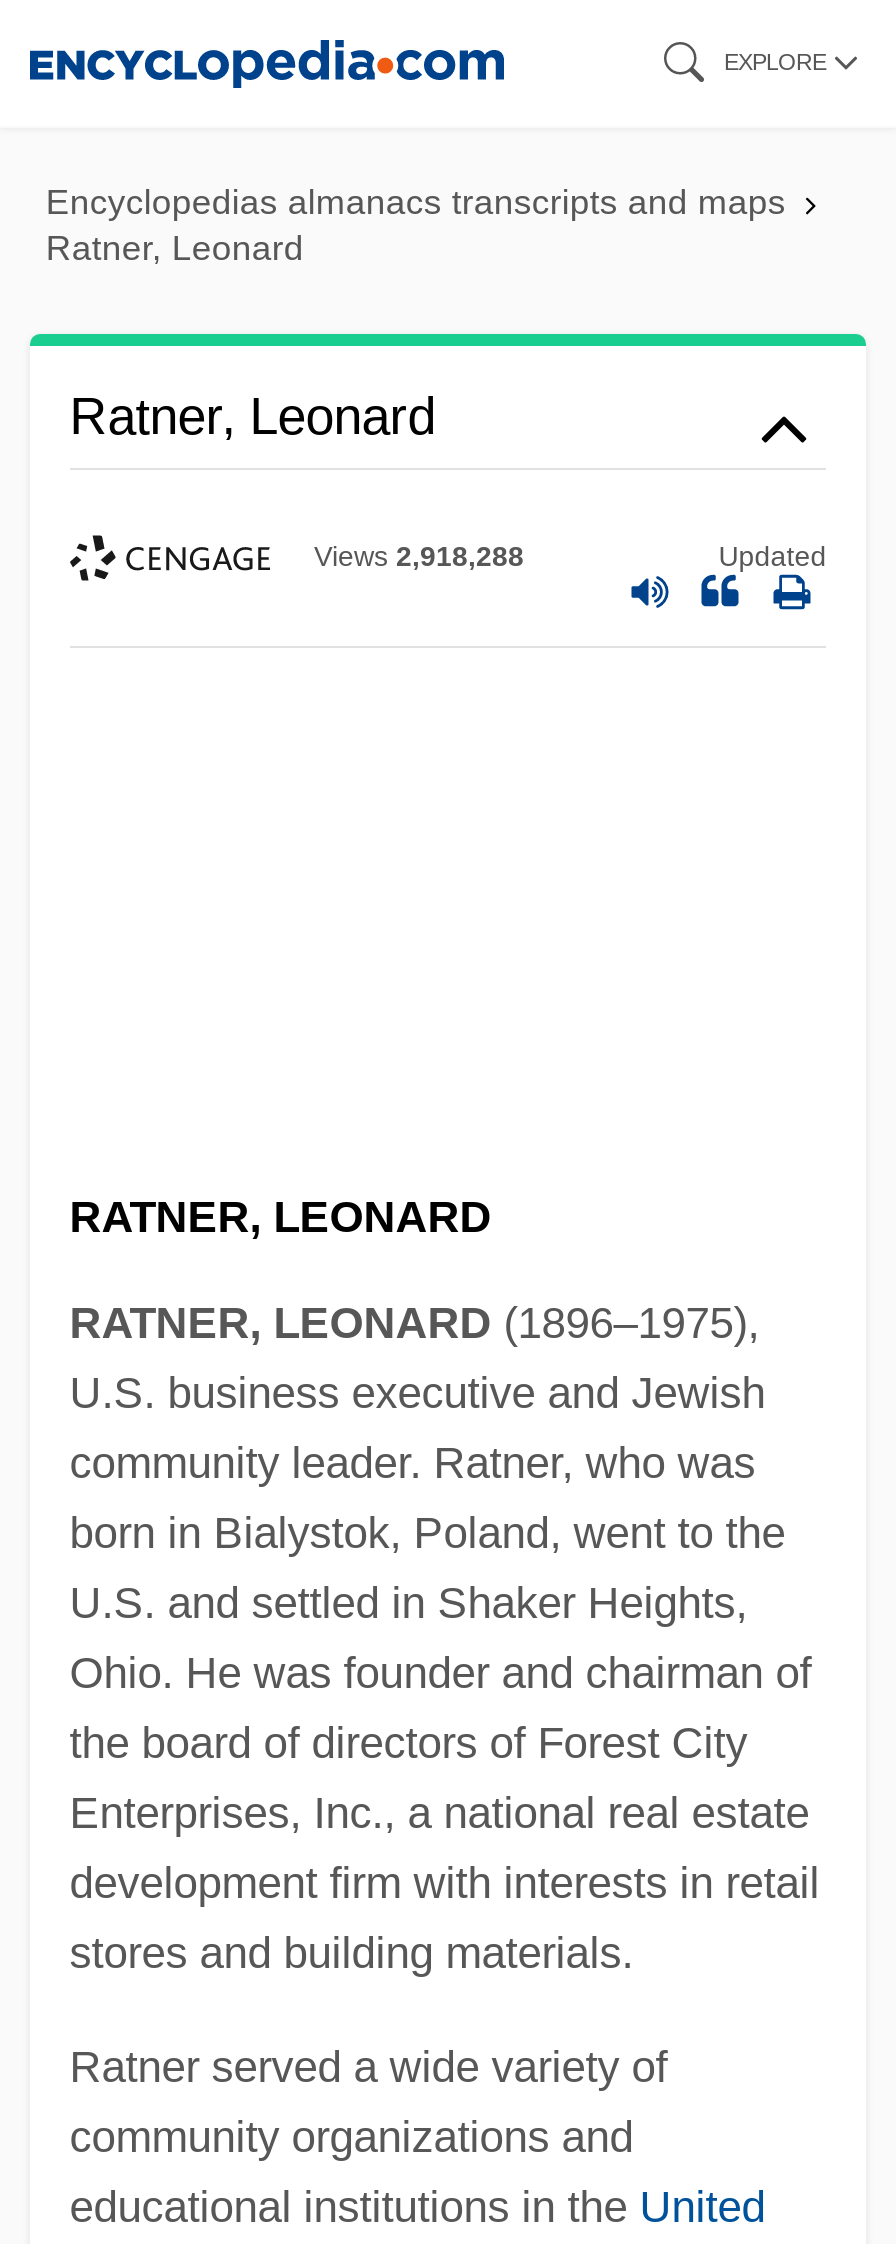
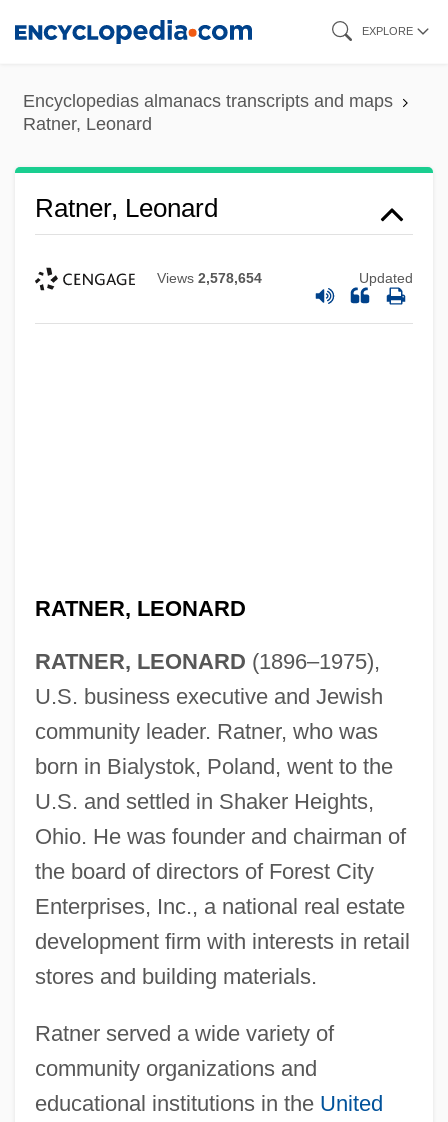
- Views 2,918,288
+ Views 2,578,654
